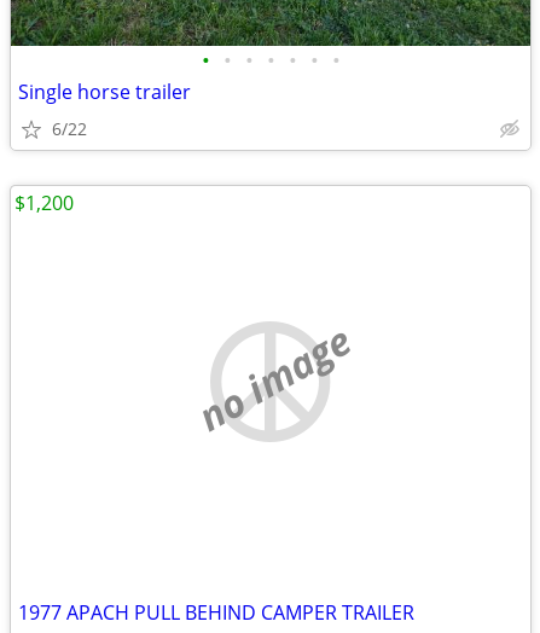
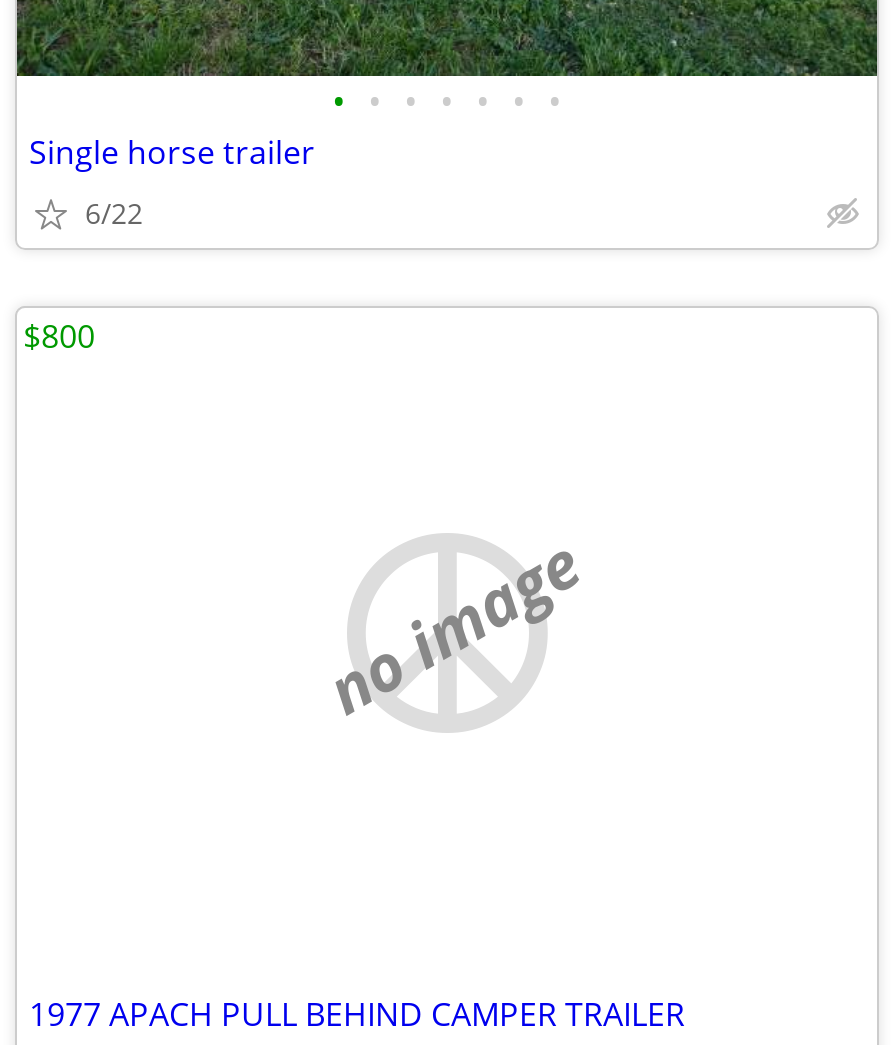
- $1,200
+ $800
